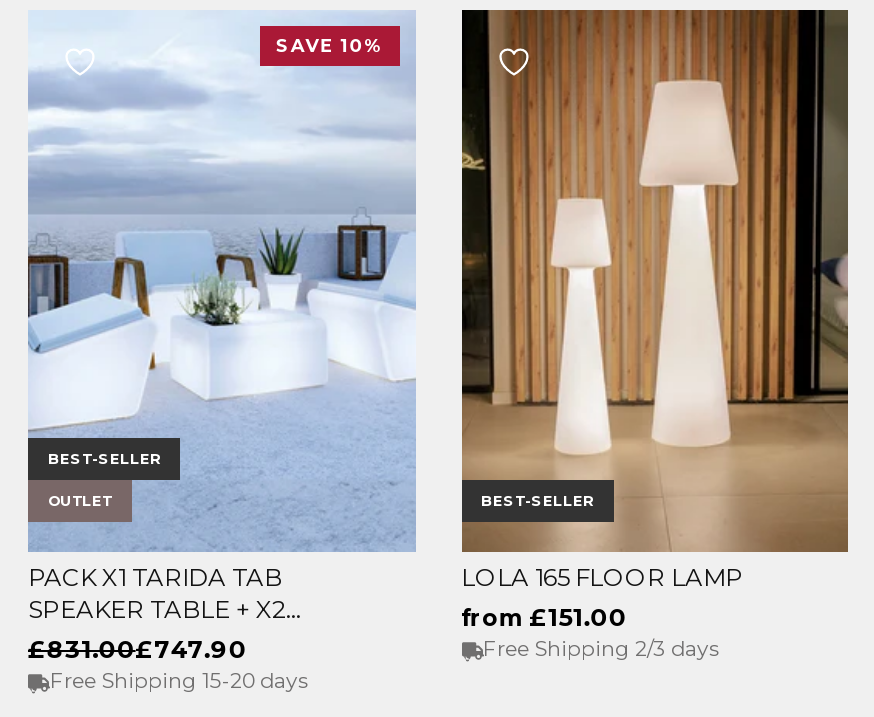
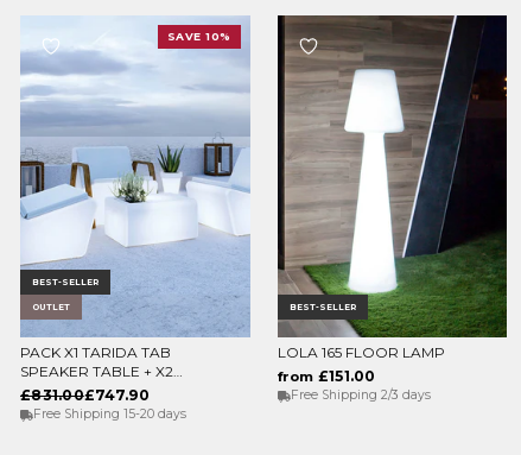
- [image]
+ [image]
